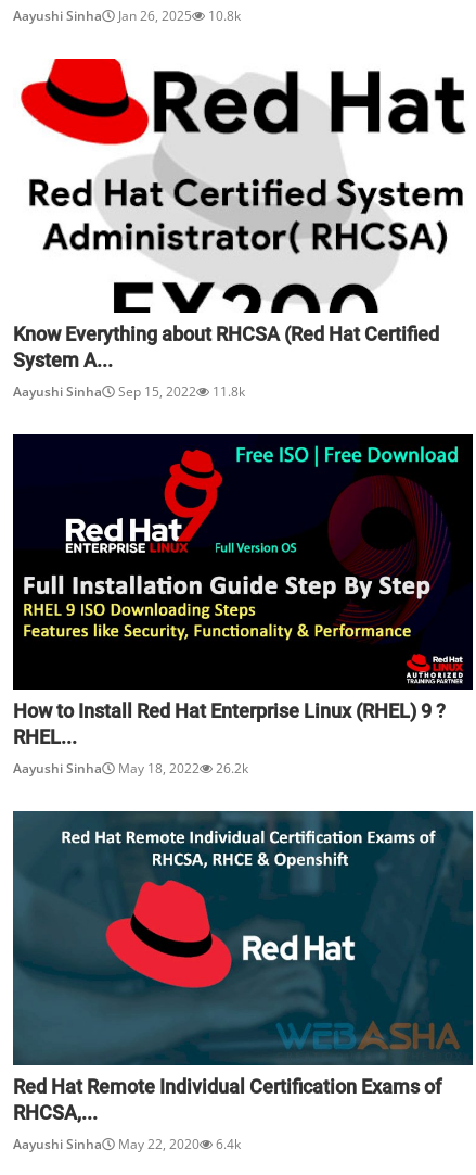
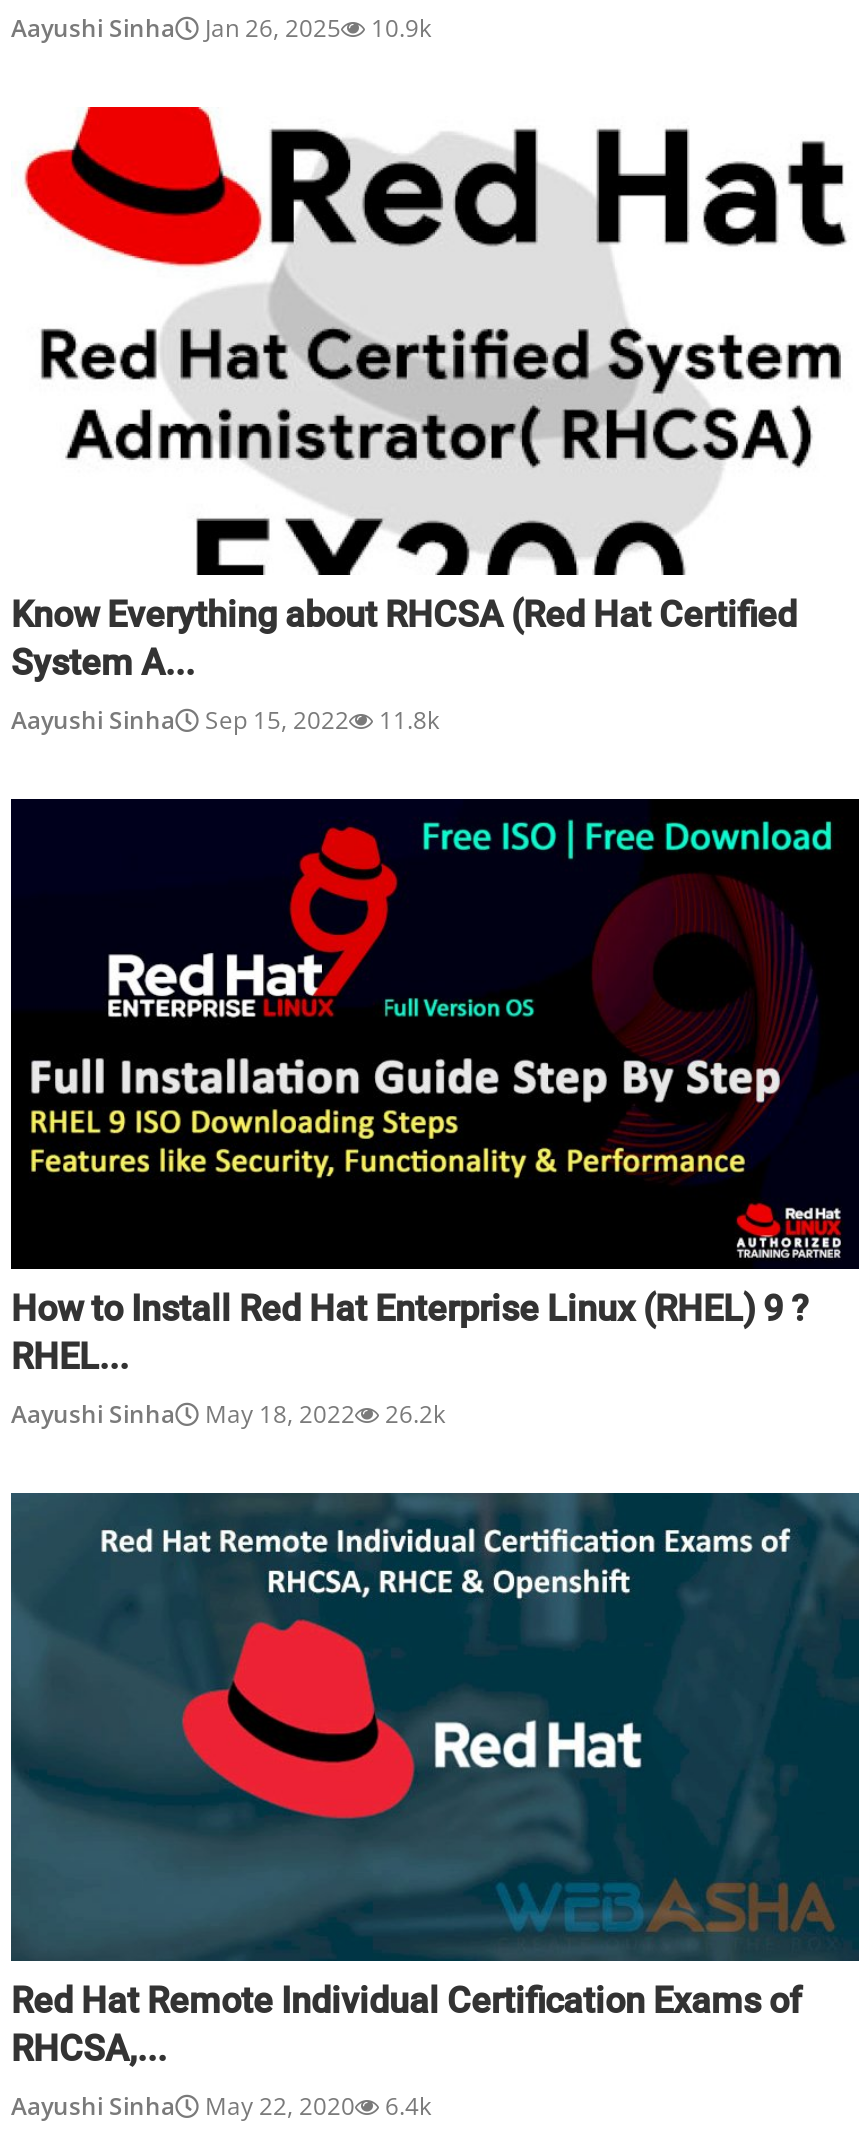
- Aayushi Sinha Jan 26, 2025 10.8k
+ Aayushi Sinha Jan 26, 2025 10.9k
